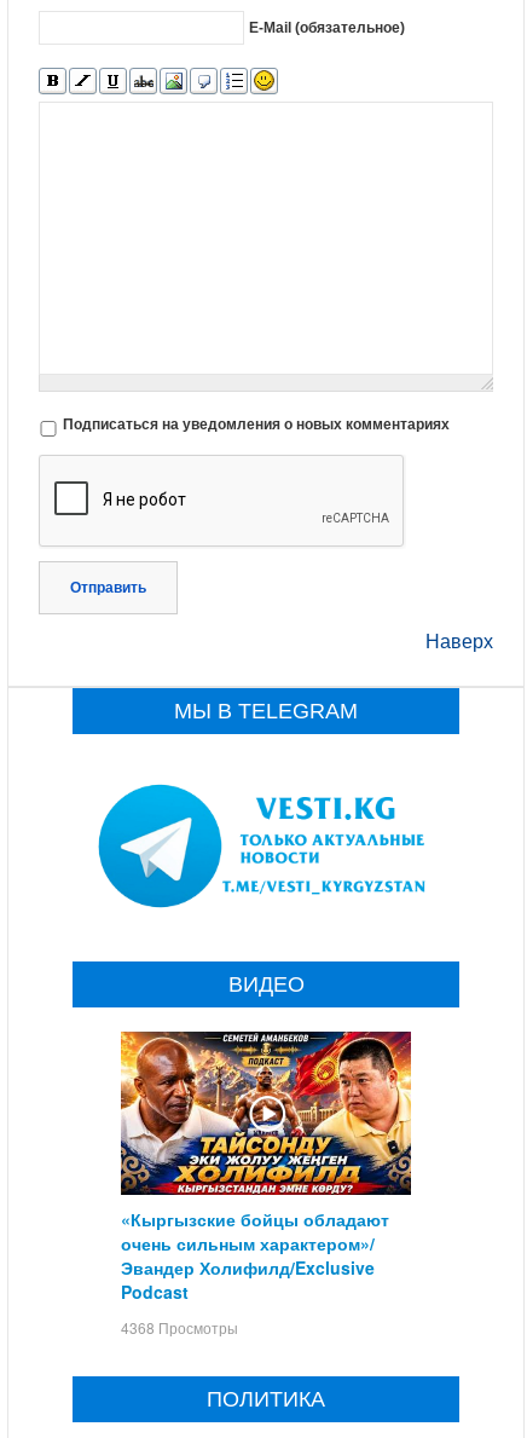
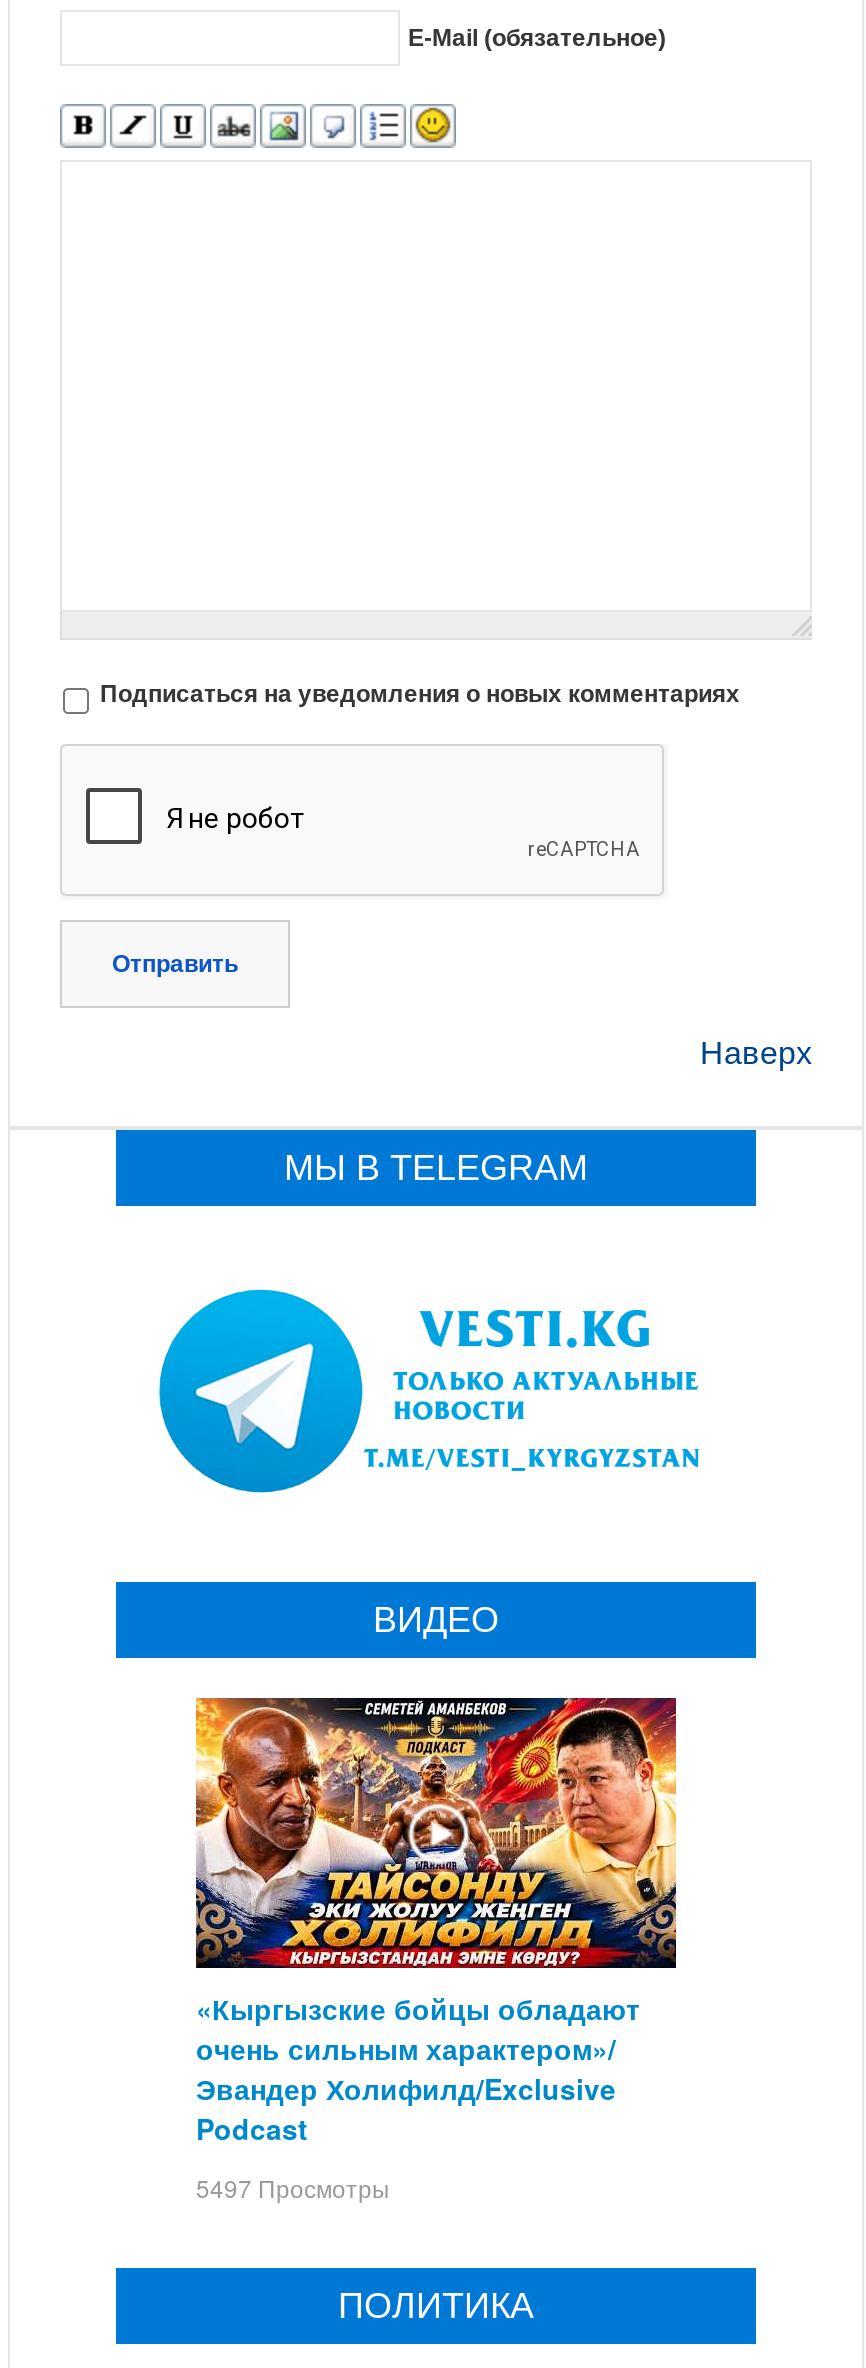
- 4368 Просмотры
+ 5497 Просмотры
